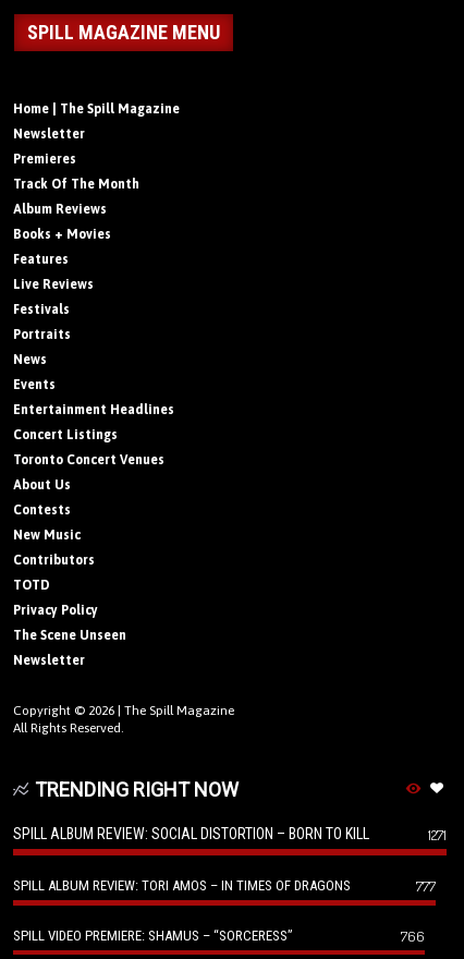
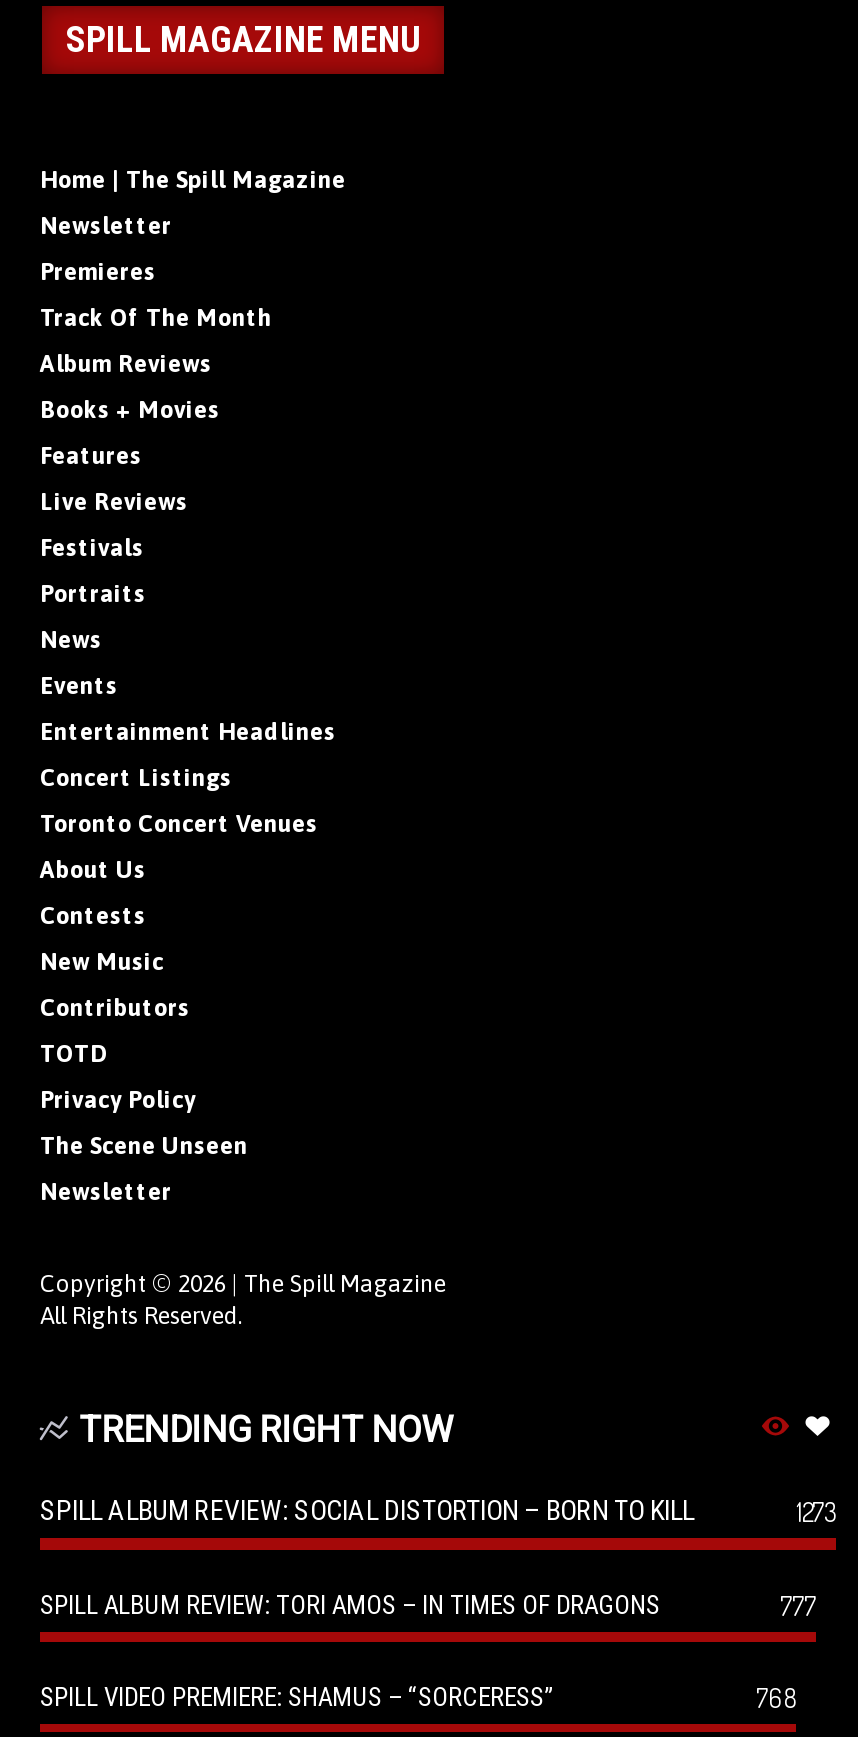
- 1271
+ 1273

- 766
+ 768
